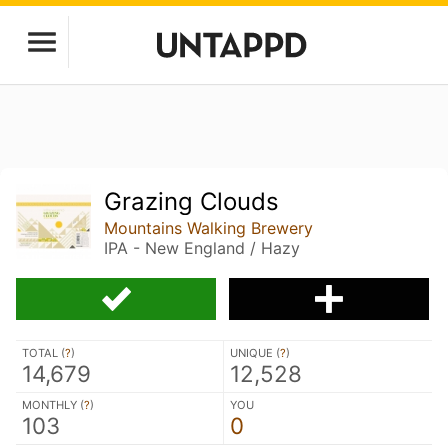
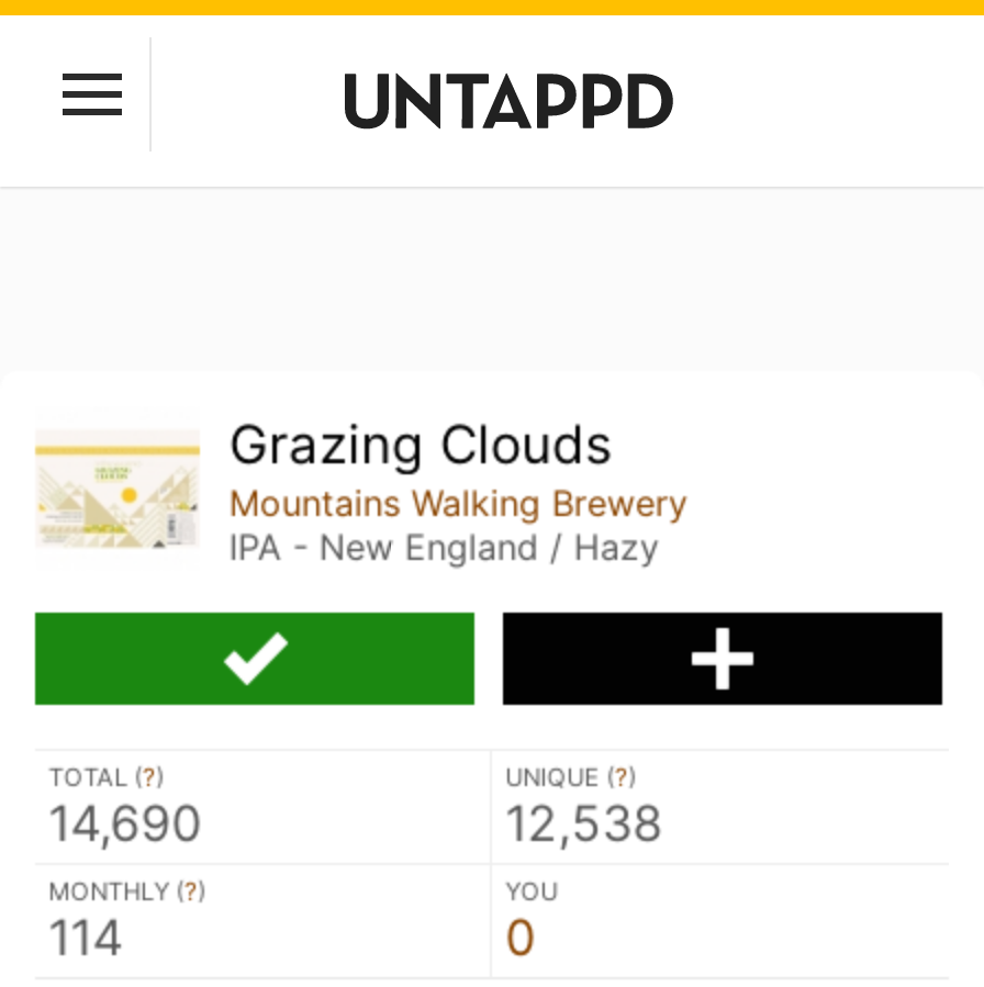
- 14,679
+ 14,690

- 12,528
+ 12,538

- 103
+ 114
